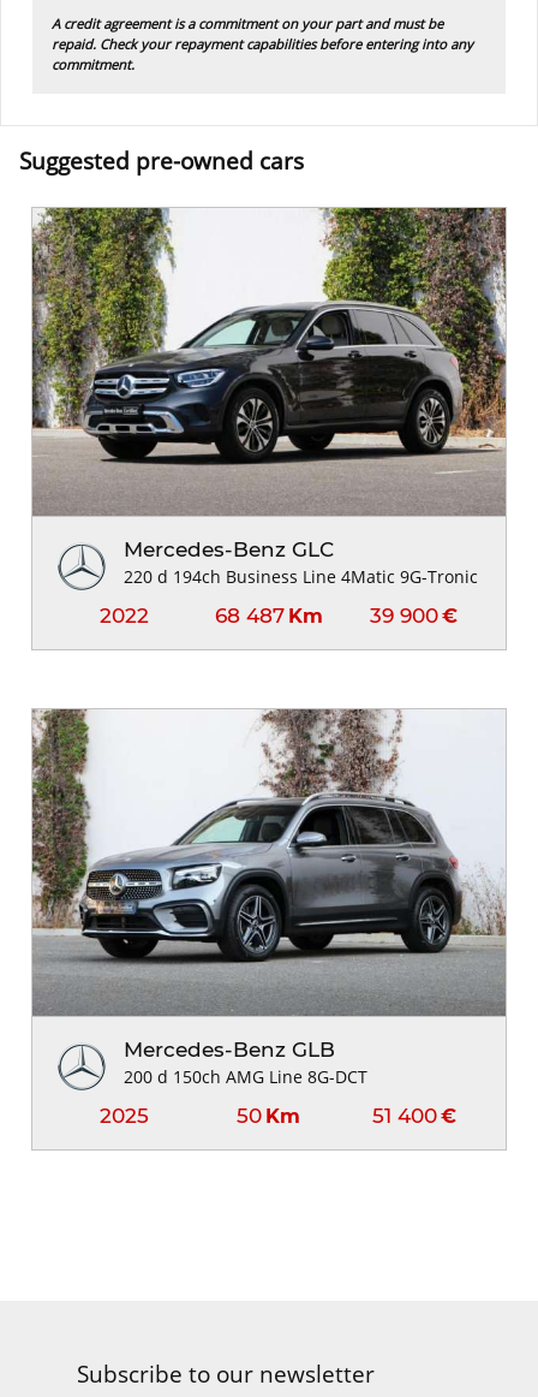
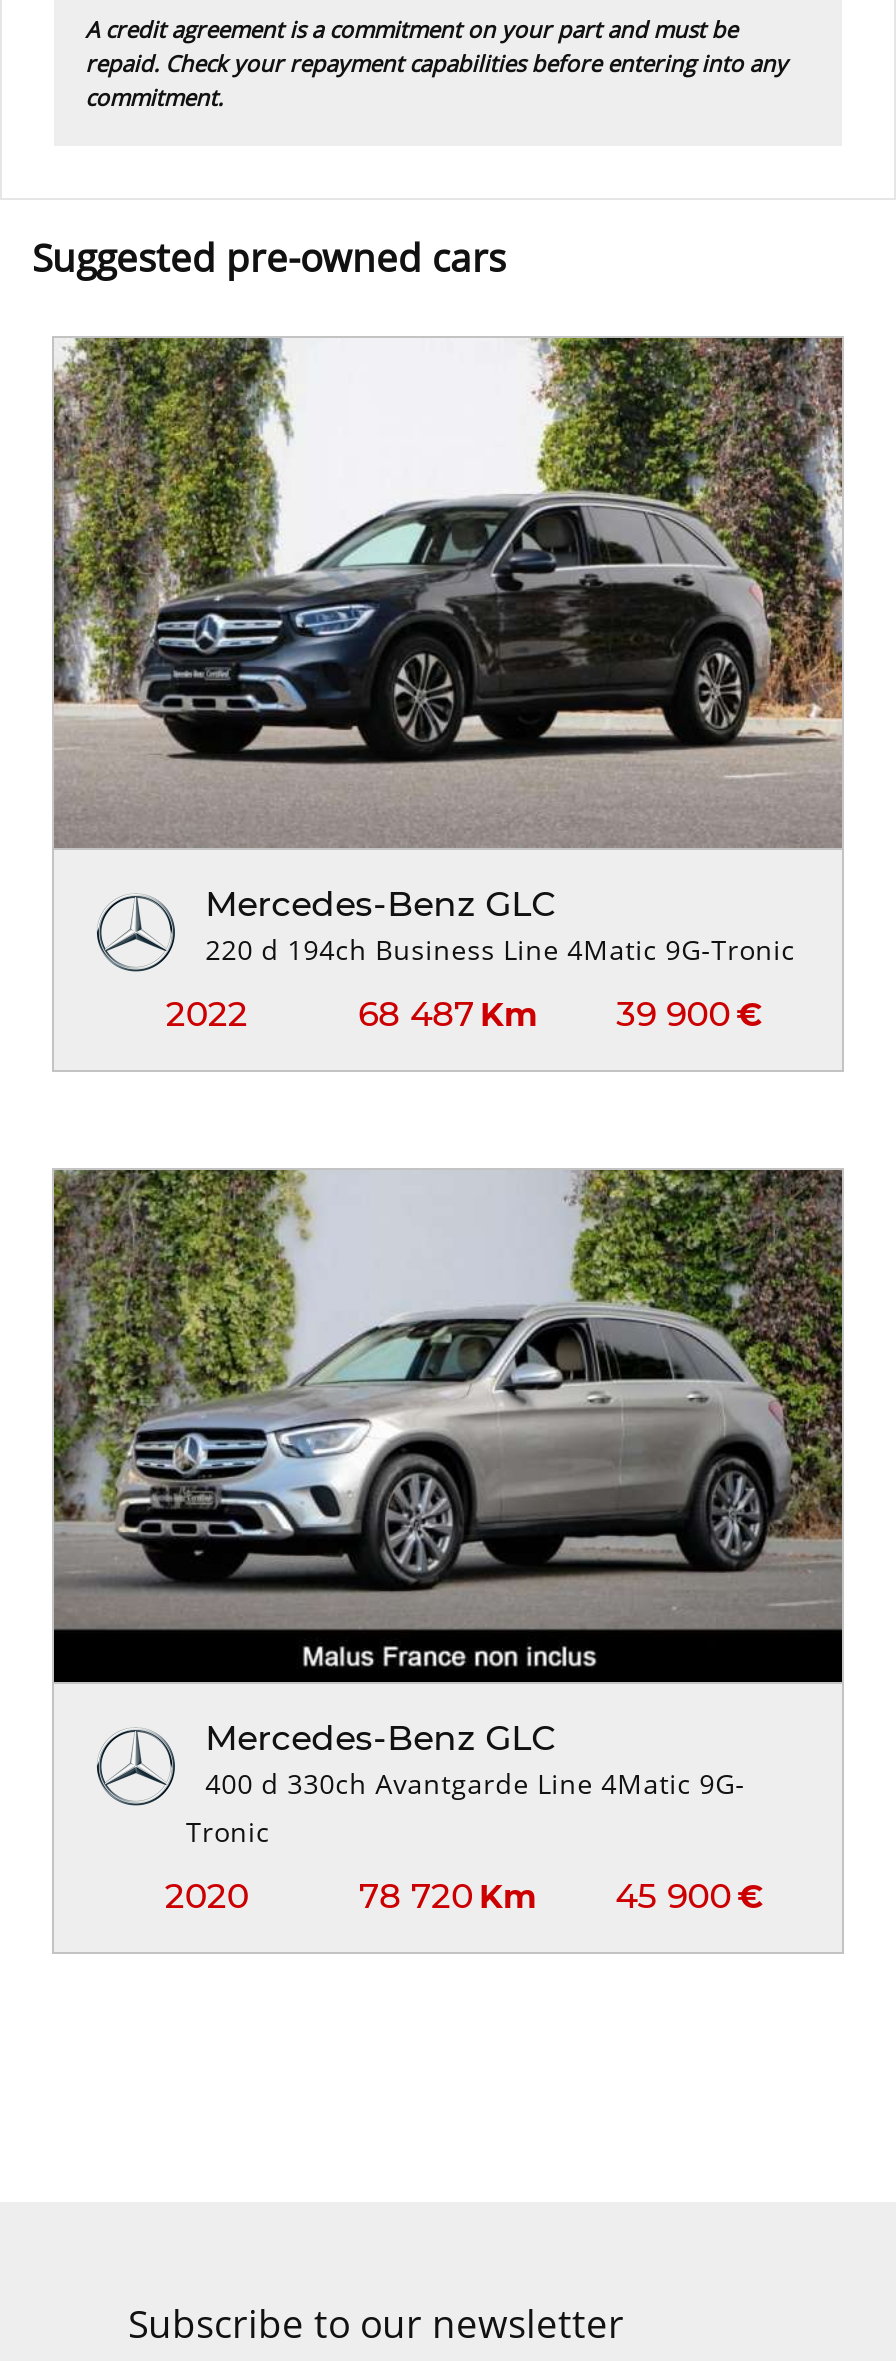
- [image]
- Mercedes-Benz GLB
- 200 d 150ch AMG Line 8G-DCT
+ [image]
+ Mercedes-Benz GLC
+ 400 d 330ch Avantgarde Line 4Matic 9G-
+ Tronic

- 2025
- 50 Km
- 51 400 €
+ 2020
+ 78 720 Km
+ 45 900 €
